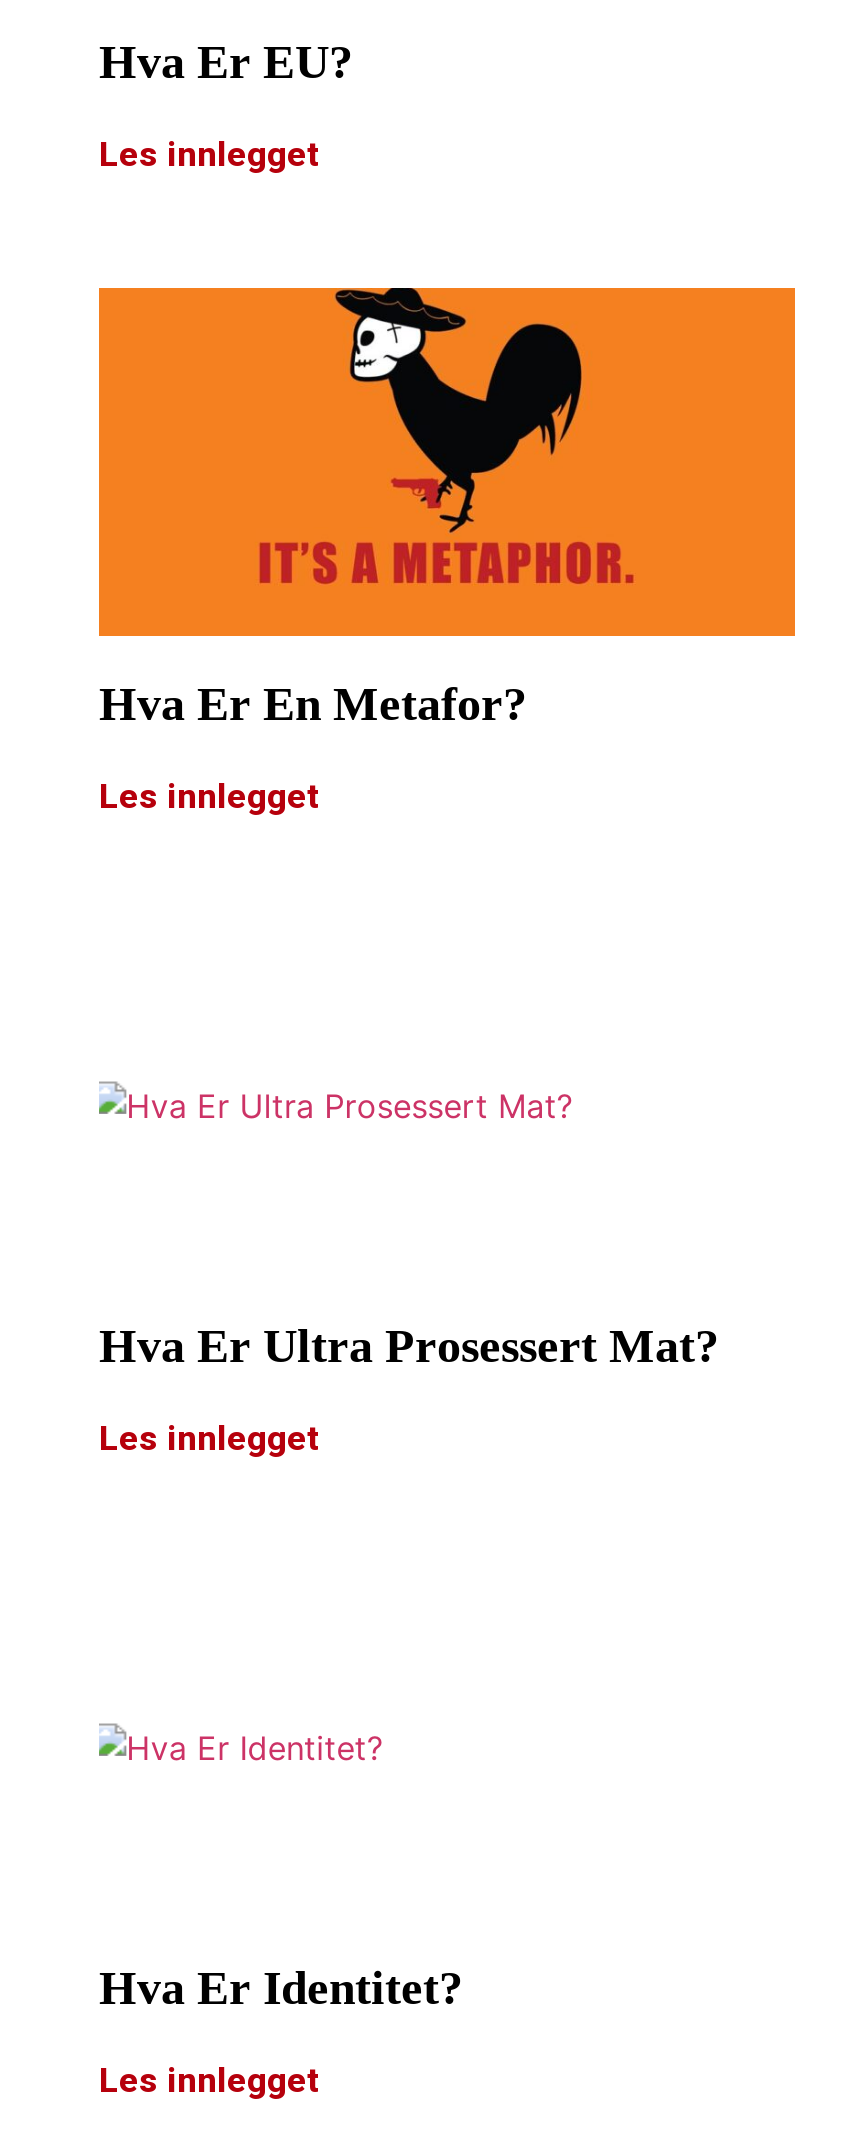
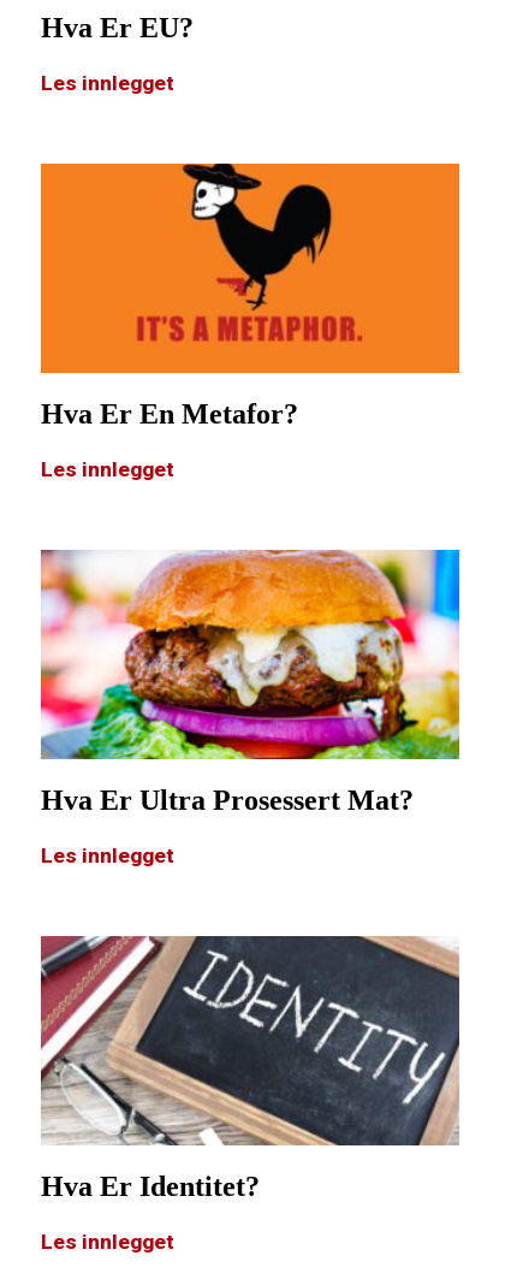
+ [image]

+ [image]
